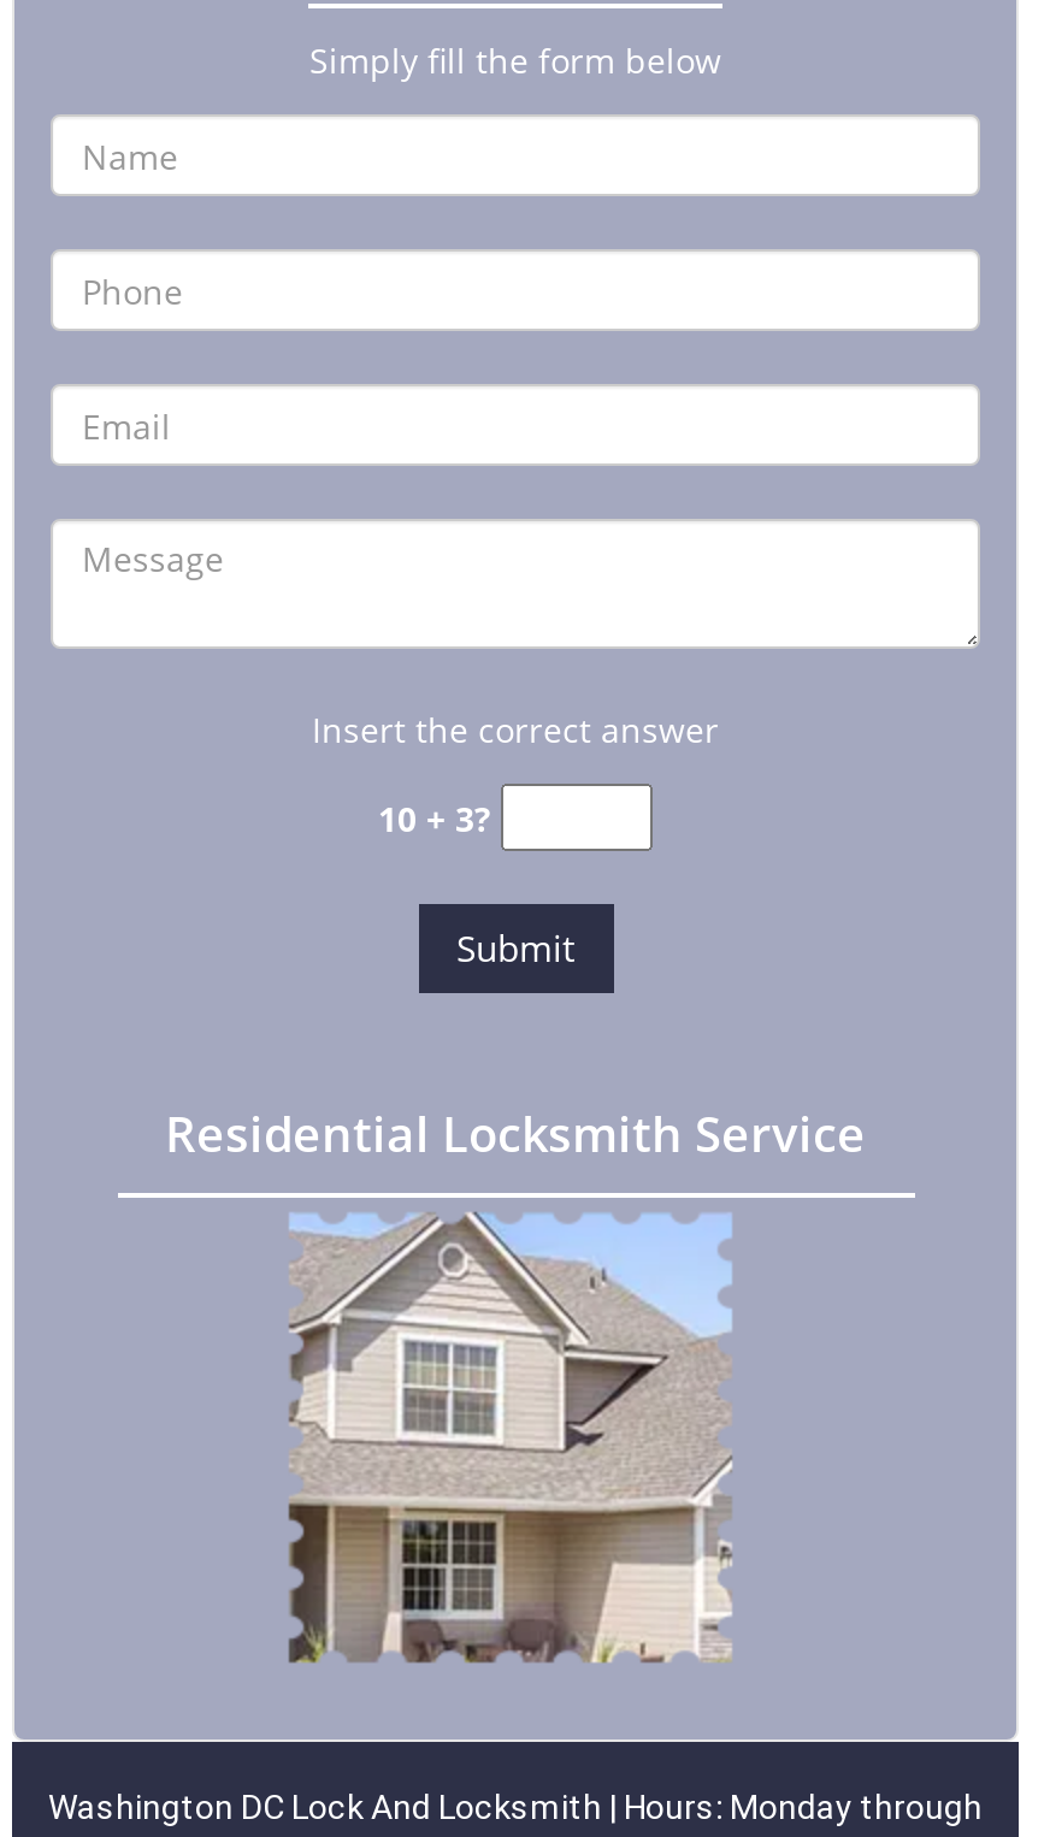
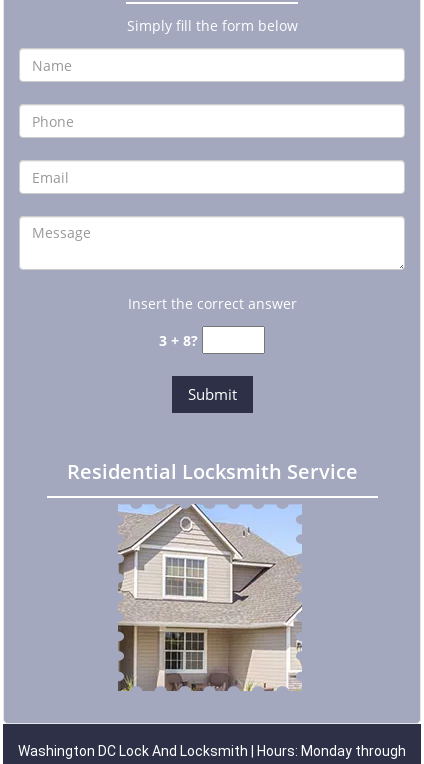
- 10 + 3?
+ 3 + 8?
